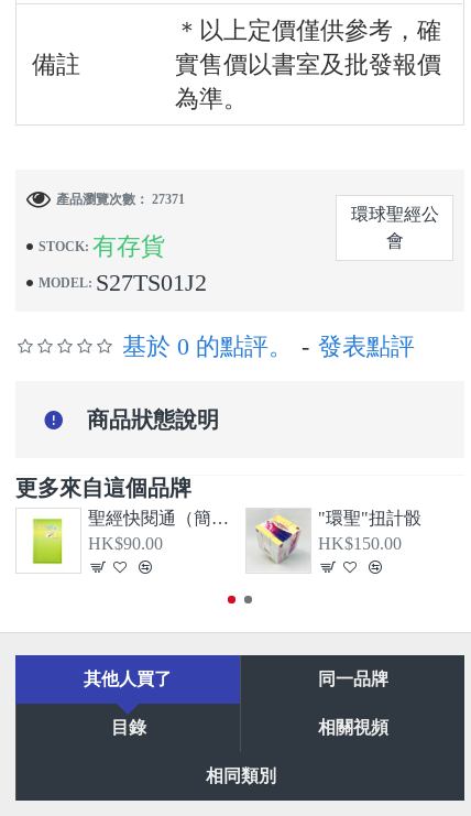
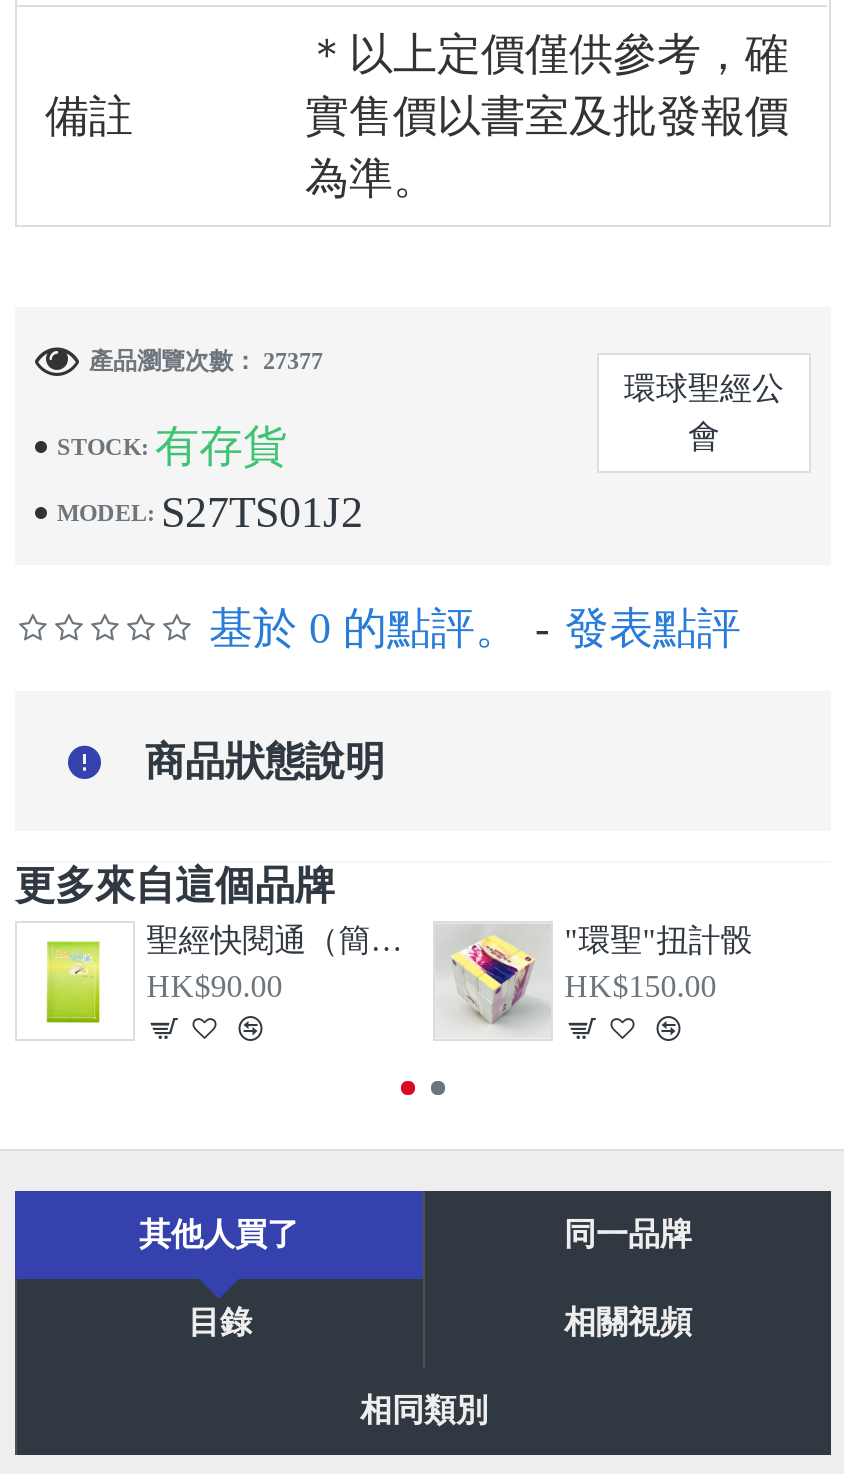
- 產品瀏覽次數： 27371
+ 產品瀏覽次數： 27377
